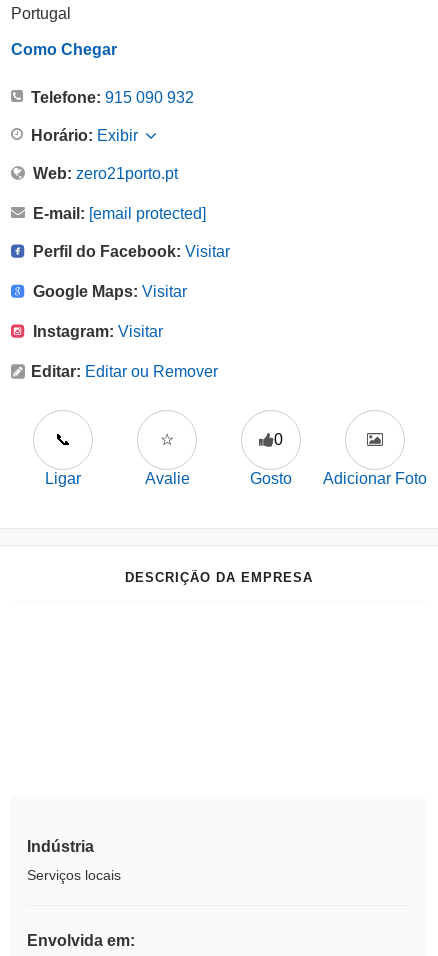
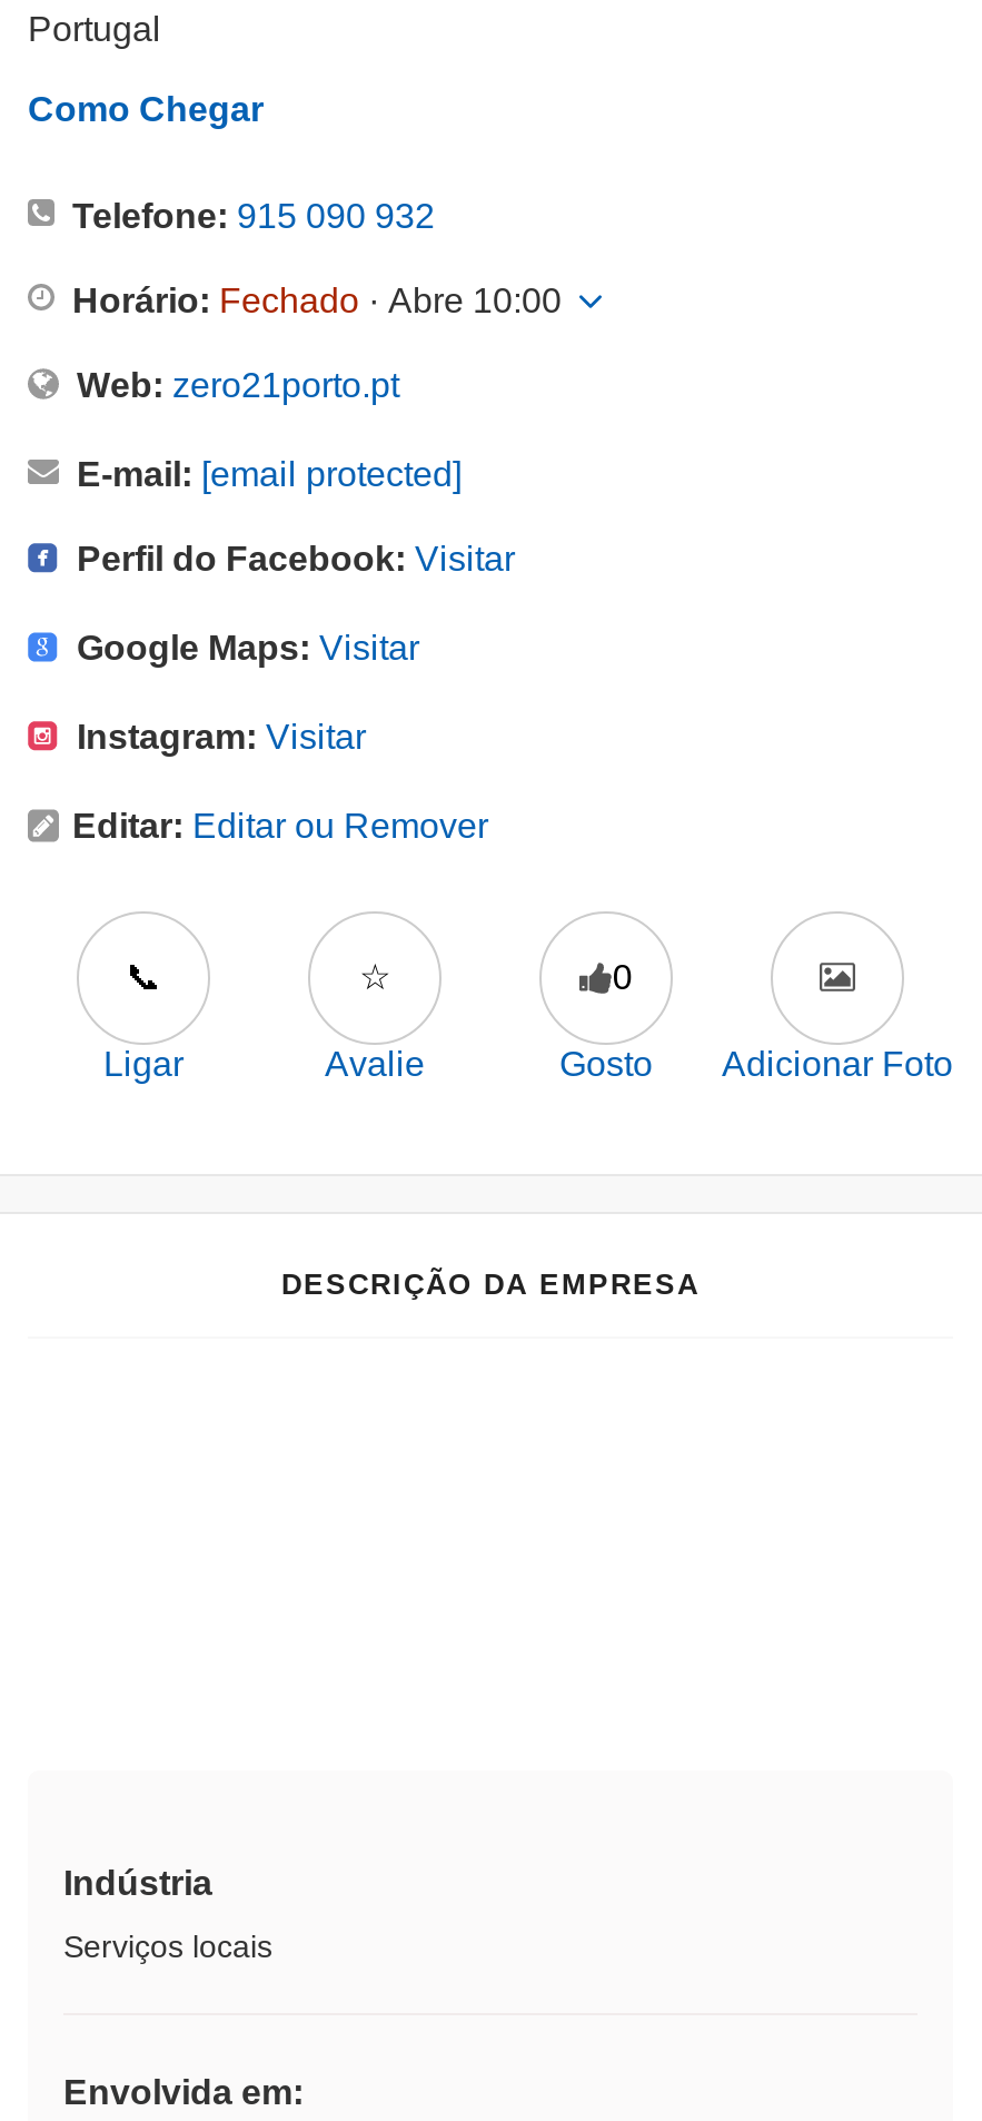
- Horário: Exibir
+ Horário: Fechado · Abre 10:00
